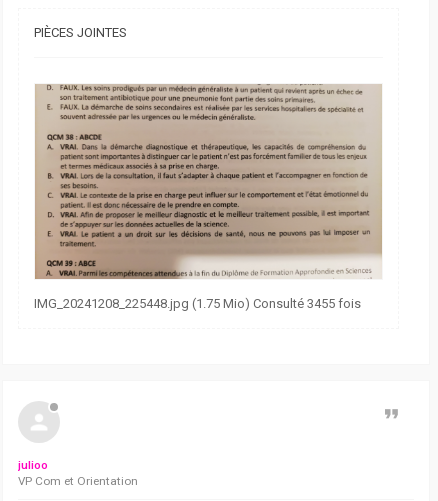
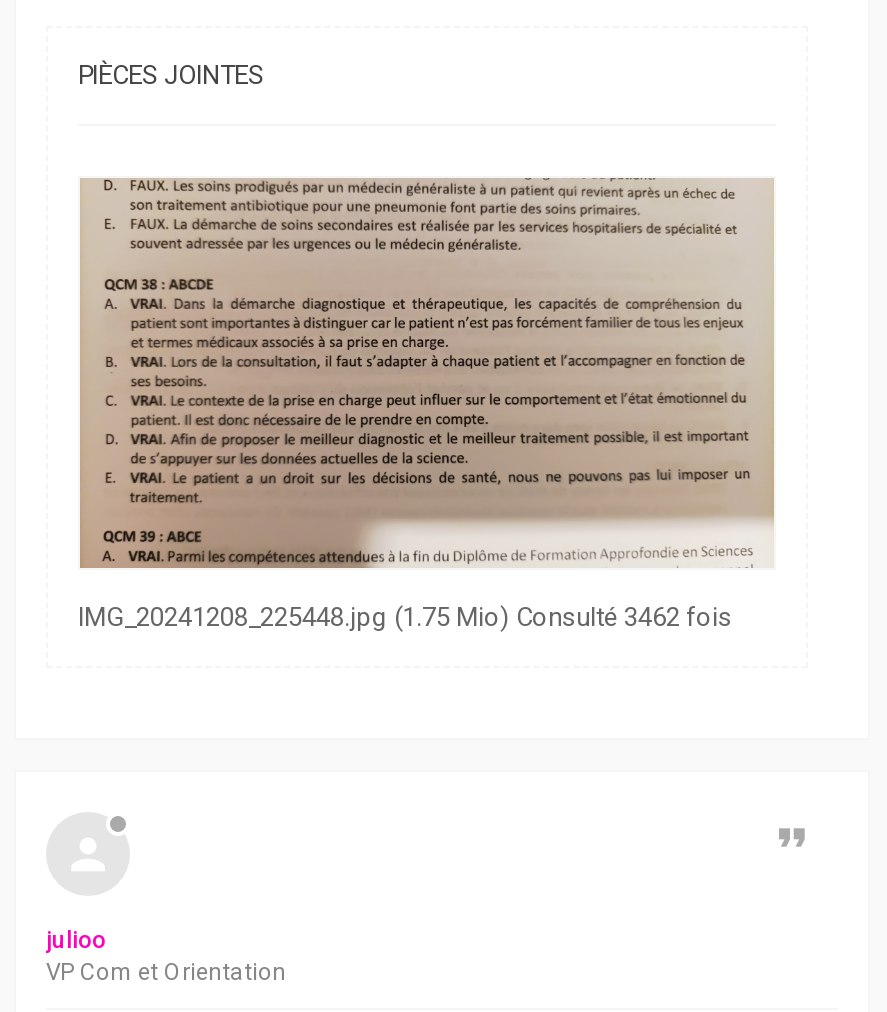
- IMG_20241208_225448.jpg (1.75 Mio) Consulté 3455 fois
+ IMG_20241208_225448.jpg (1.75 Mio) Consulté 3462 fois
